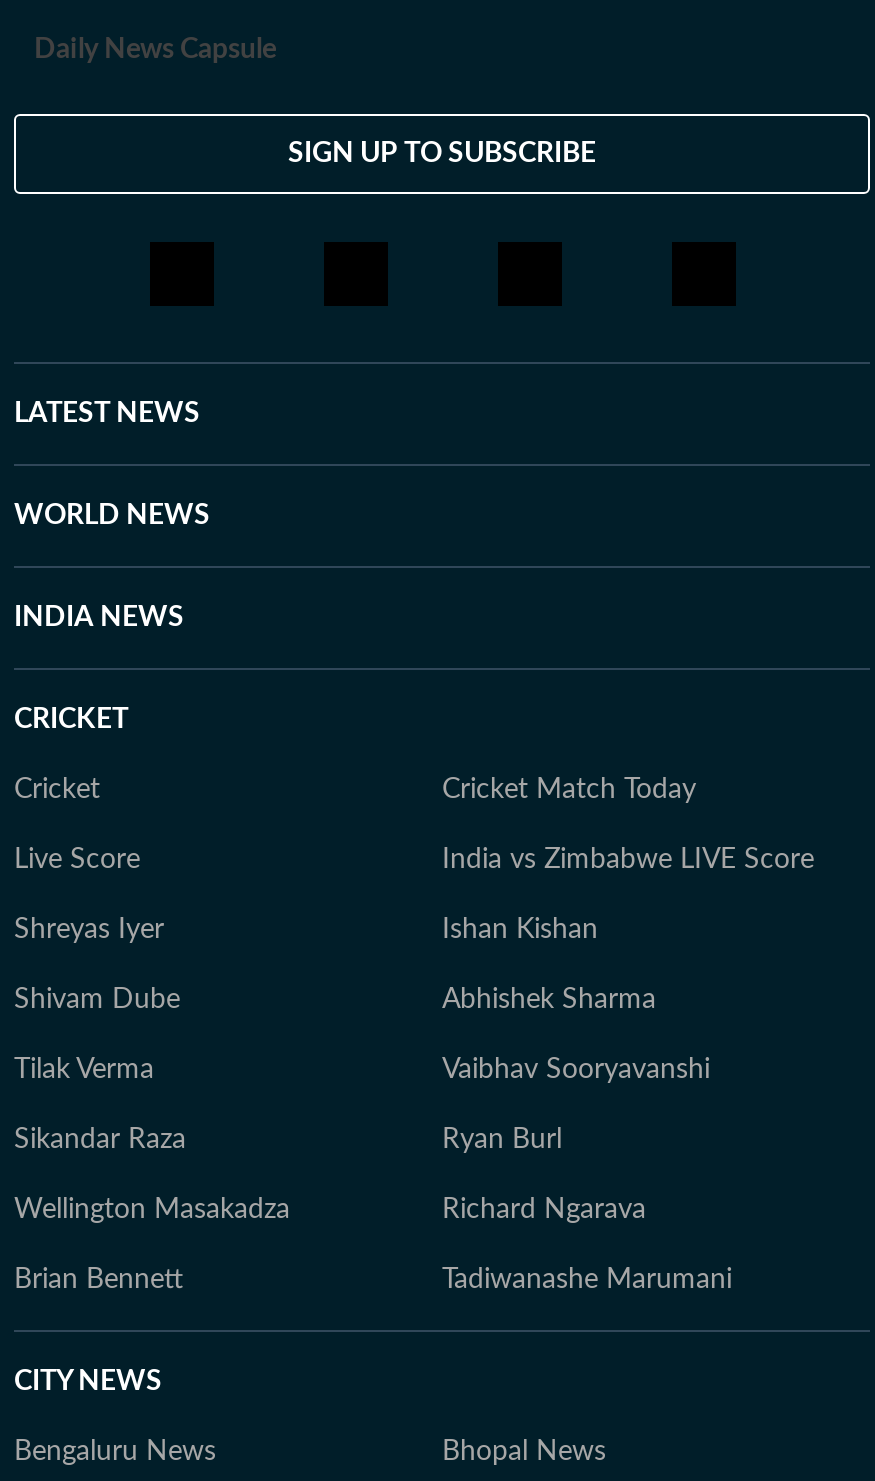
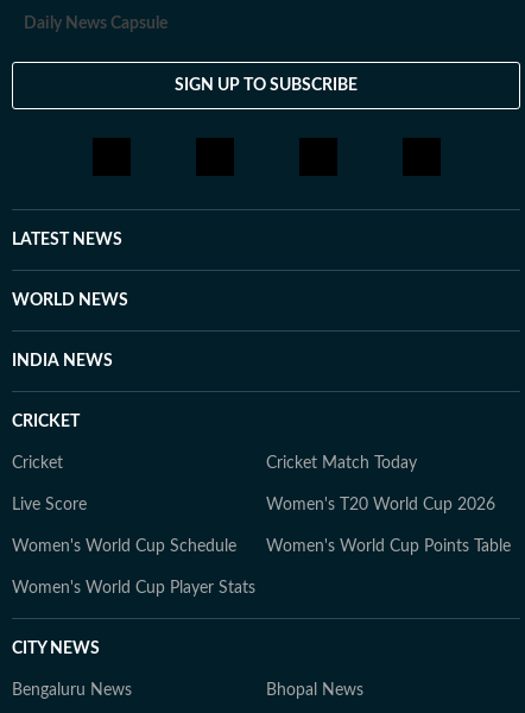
- India vs Zimbabwe LIVE Score
- Shreyas Iyer
- Ishan Kishan
- Shivam Dube
- Abhishek Sharma
- Tilak Verma
- Vaibhav Sooryavanshi
- Sikandar Raza
- Ryan Burl
- Wellington Masakadza
- Richard Ngarava
- Brian Bennett
- Tadiwanashe Marumani
+ Women's T20 World Cup 2026
+ Women's World Cup Schedule
+ Women's World Cup Points Table
+ Women's World Cup Player Stats
